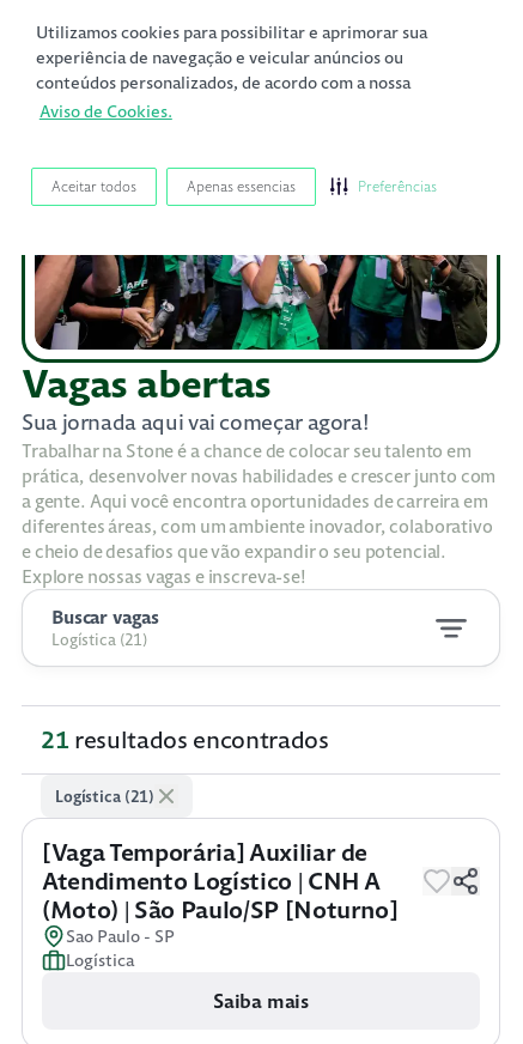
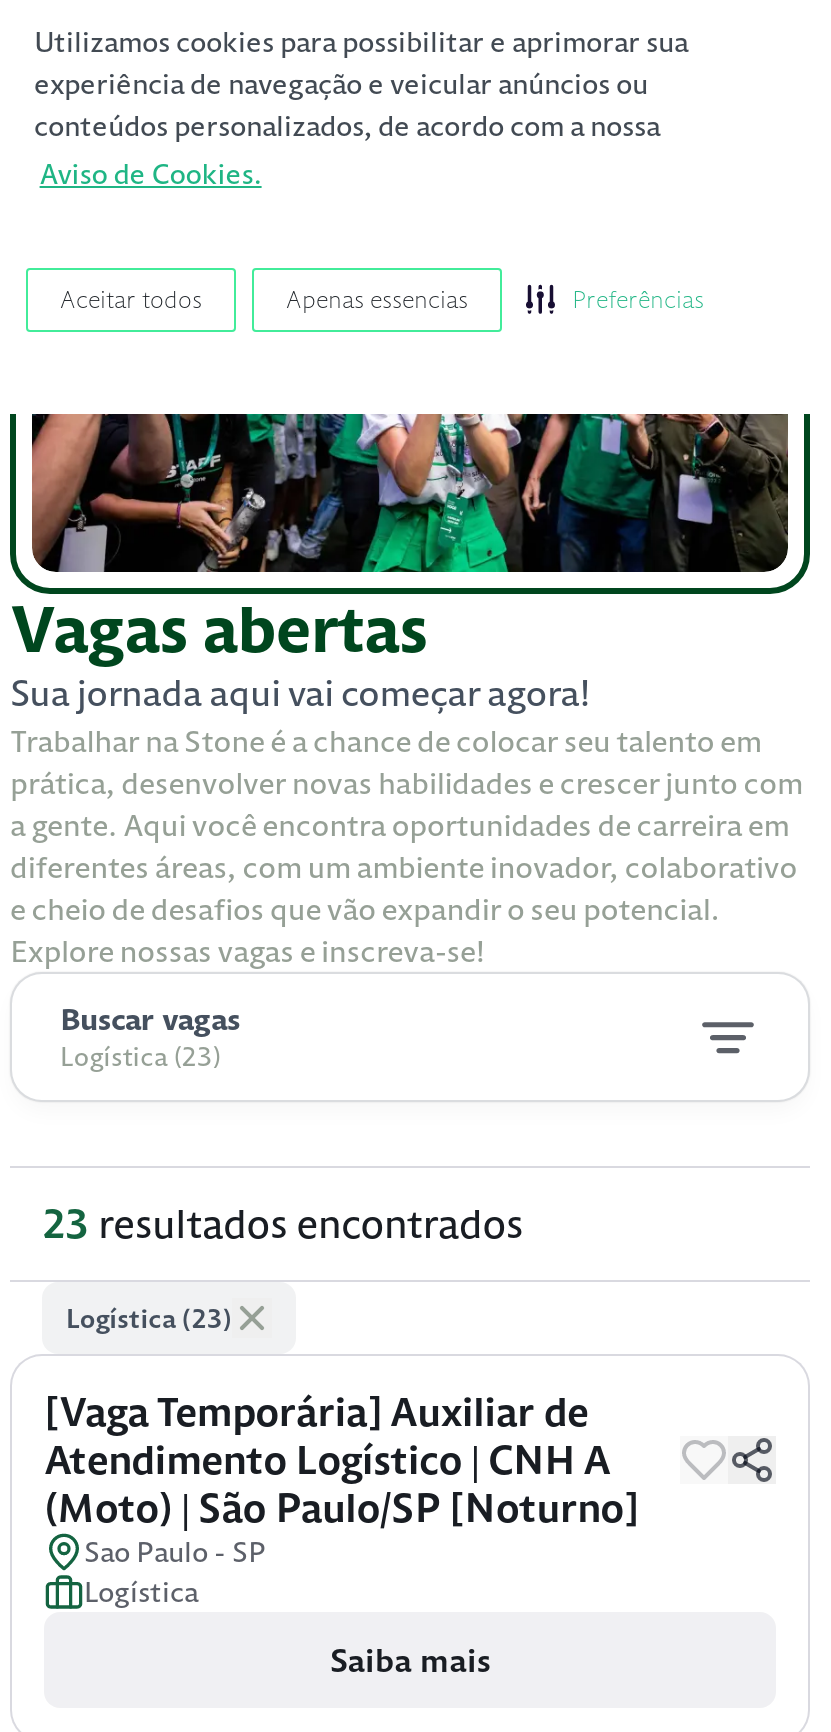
- Logística (21)
+ Logística (23)

- 21 resultados encontrados
+ 23 resultados encontrados

- Logística (21)
+ Logística (23)
